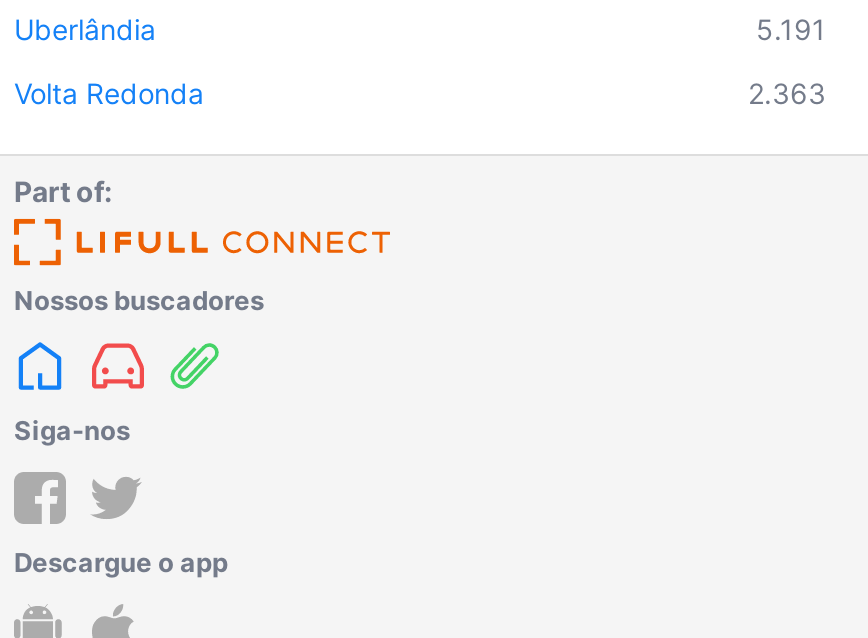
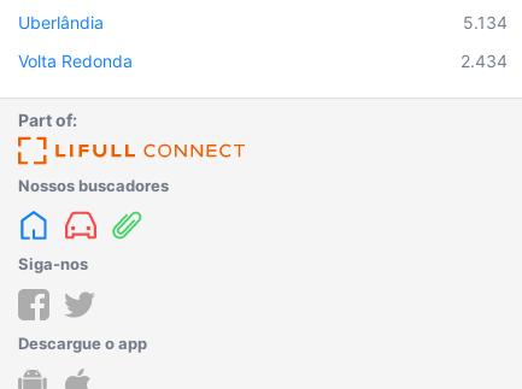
- 5.191
+ 5.134

- 2.363
+ 2.434
